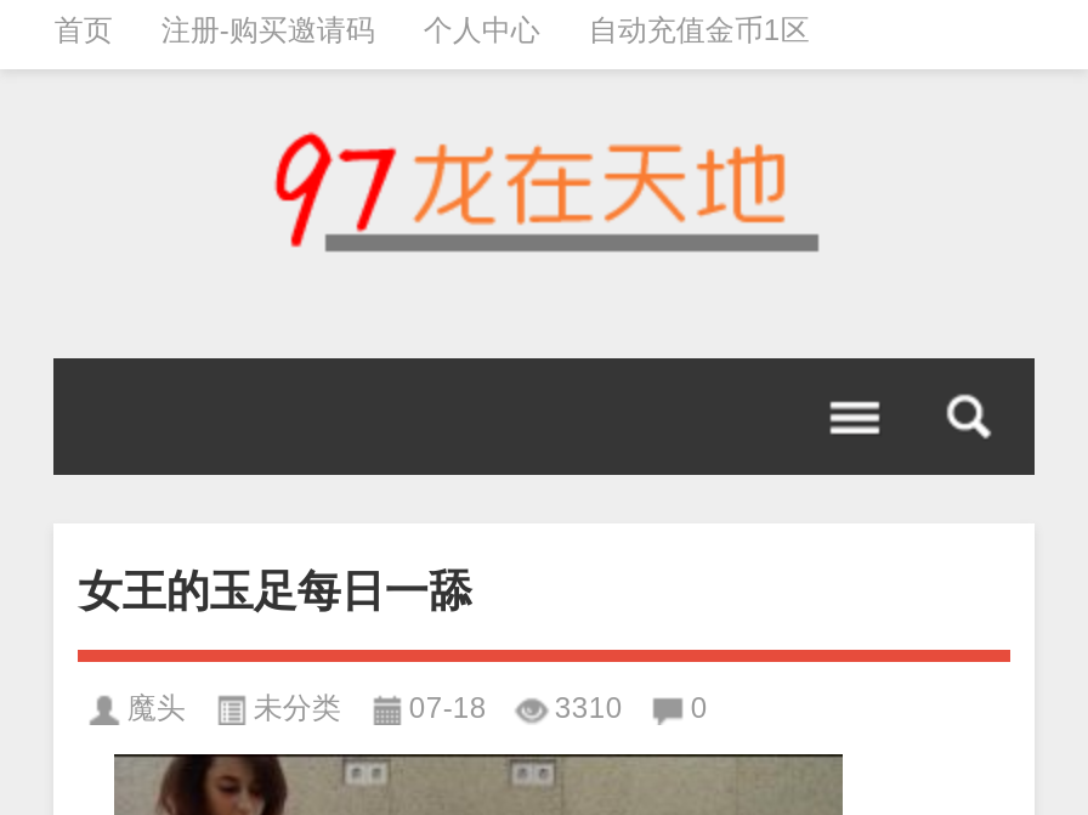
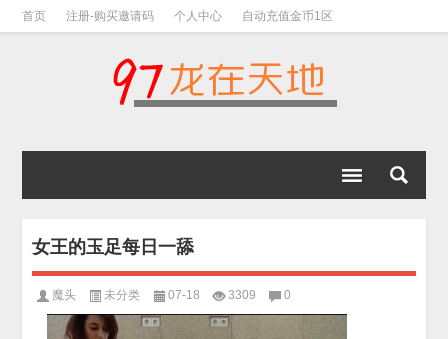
- 魔头 未分类 07-18 3310 0
+ 魔头 未分类 07-18 3309 0
